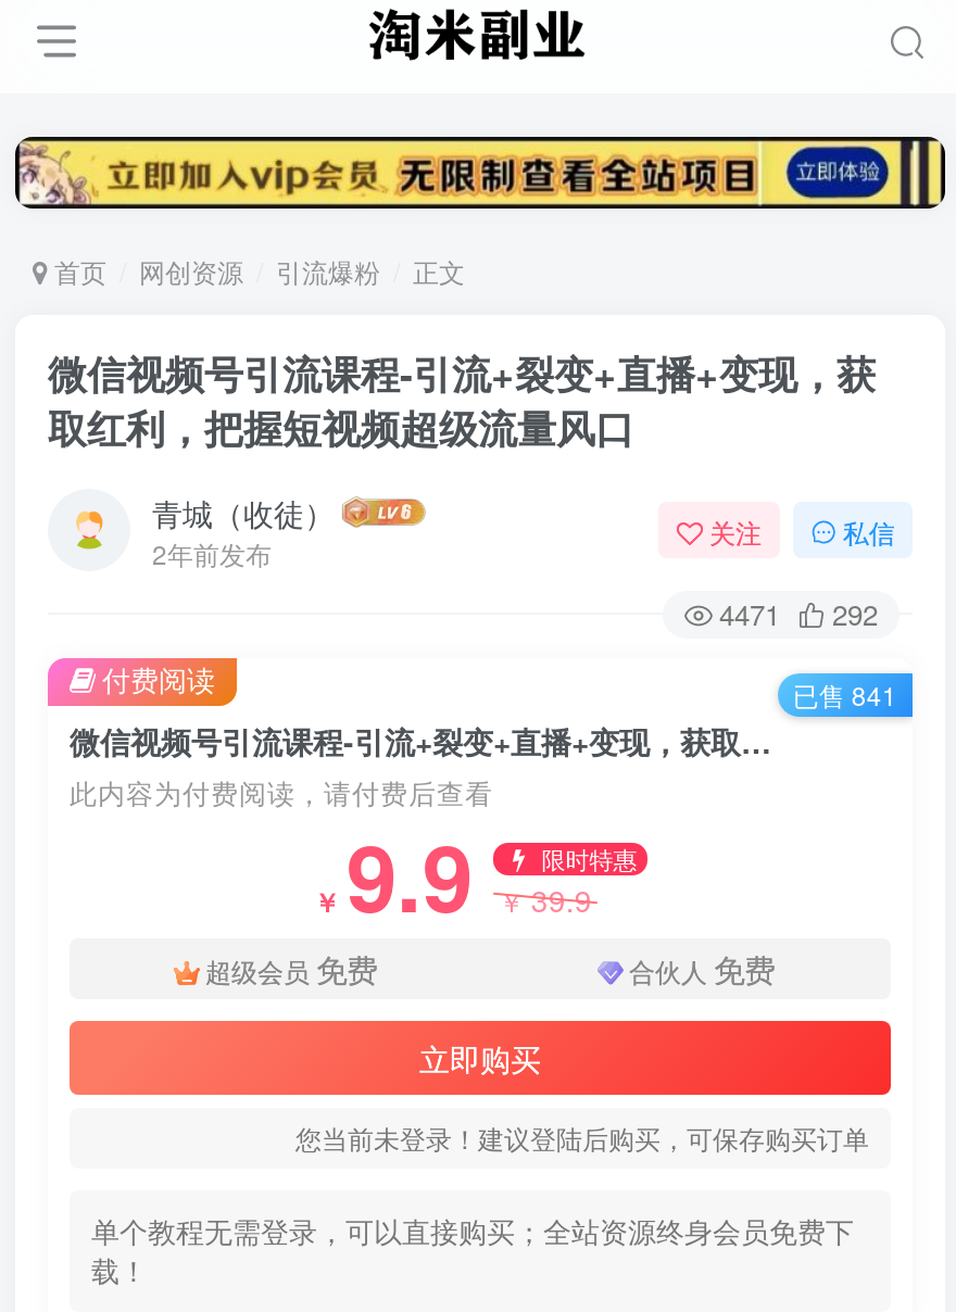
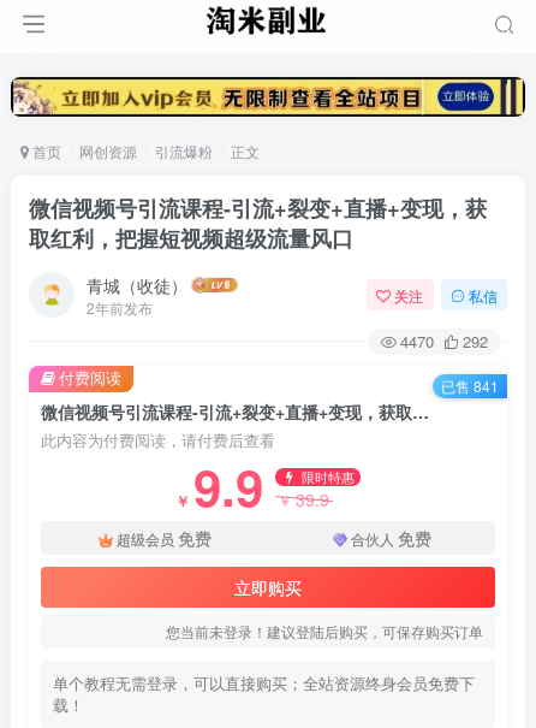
- 4471 292
+ 4470 292
